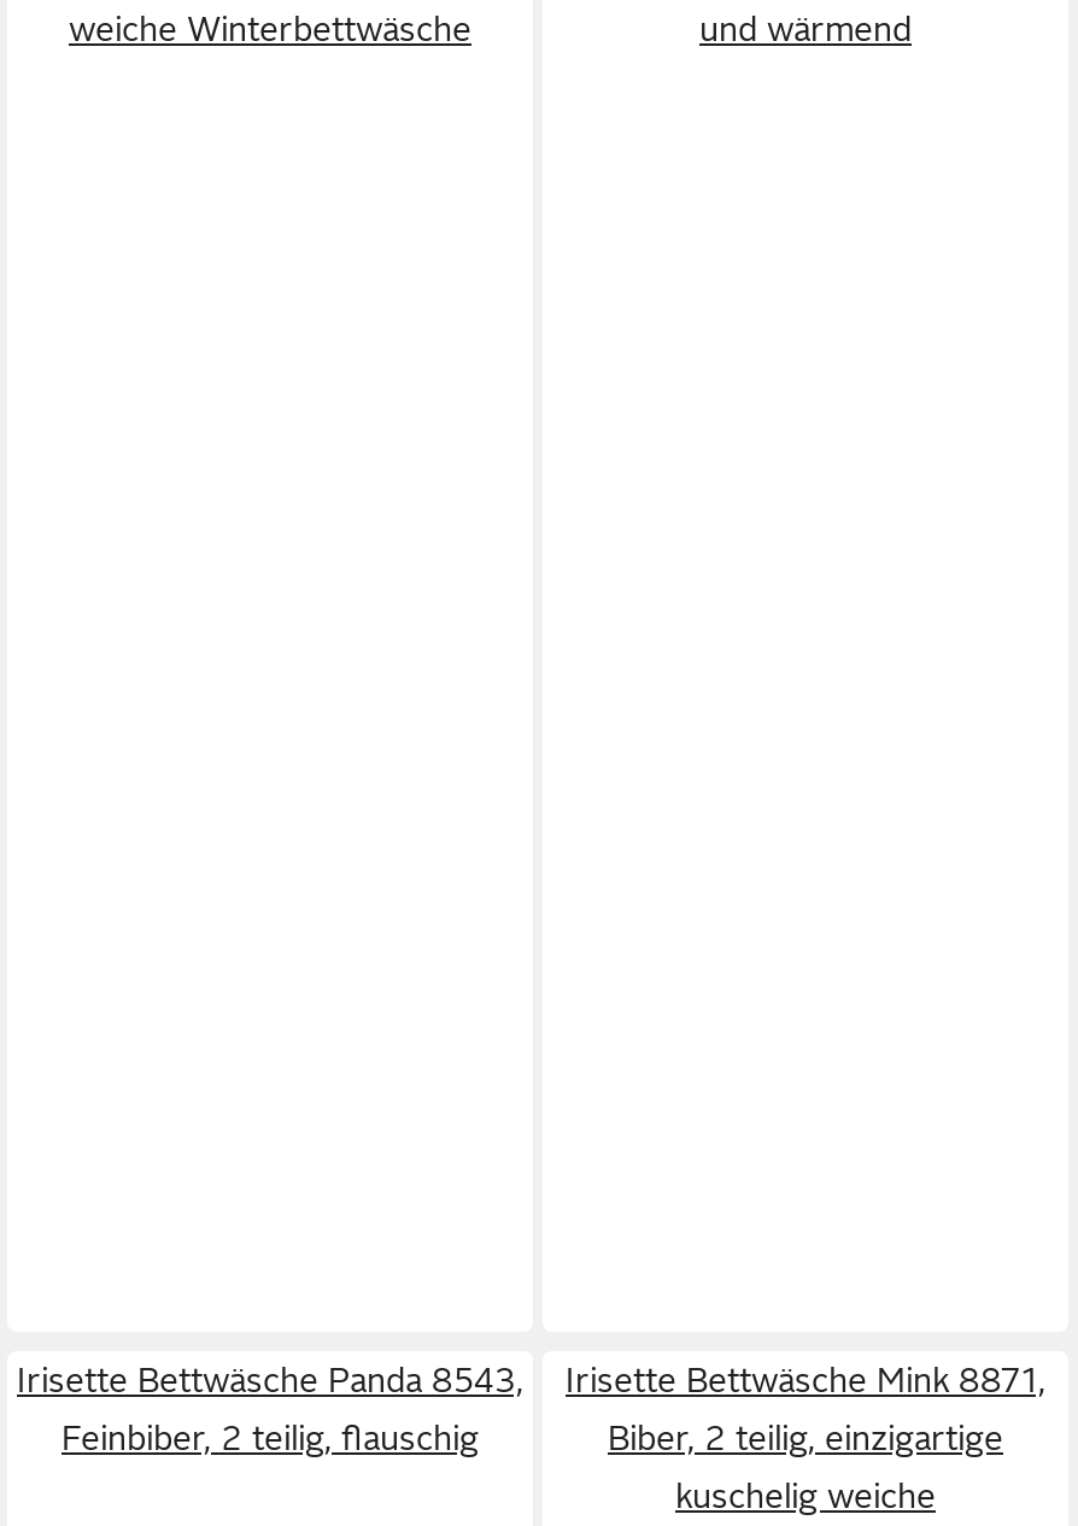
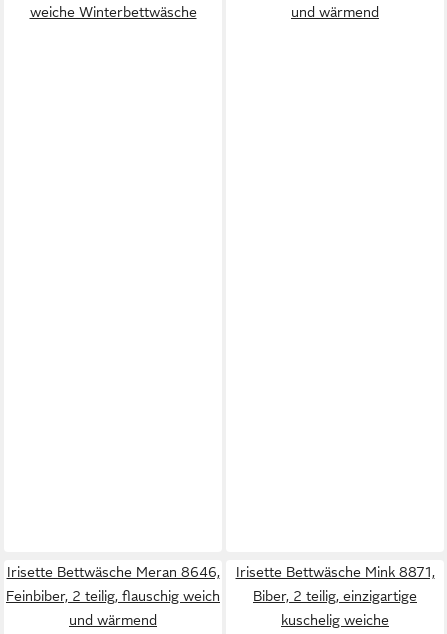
- Irisette Bettwäsche Panda 8543,
- Feinbiber, 2 teilig, flauschig
+ Irisette Bettwäsche Meran 8646,
+ Feinbiber, 2 teilig, flauschig weich
+ und wärmend
